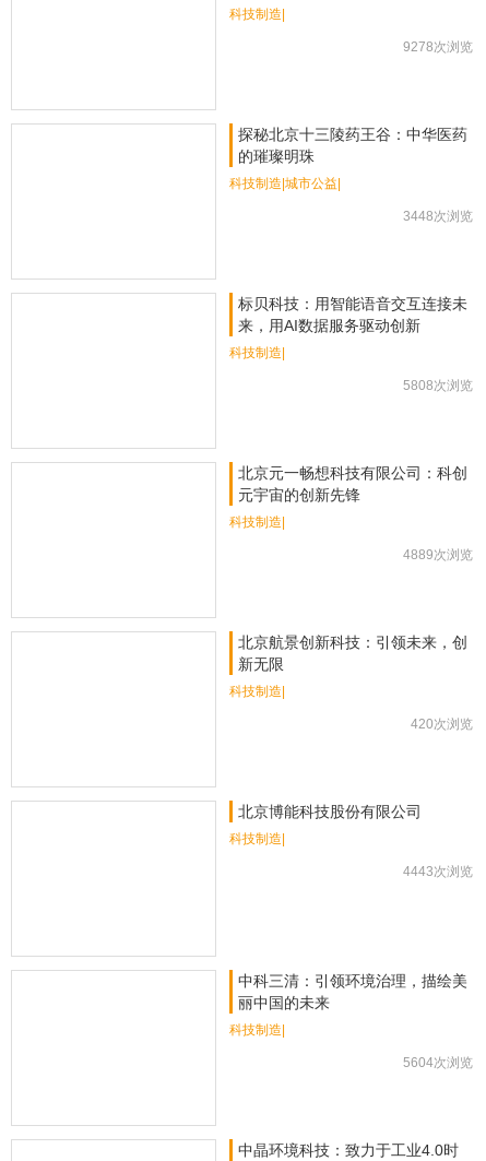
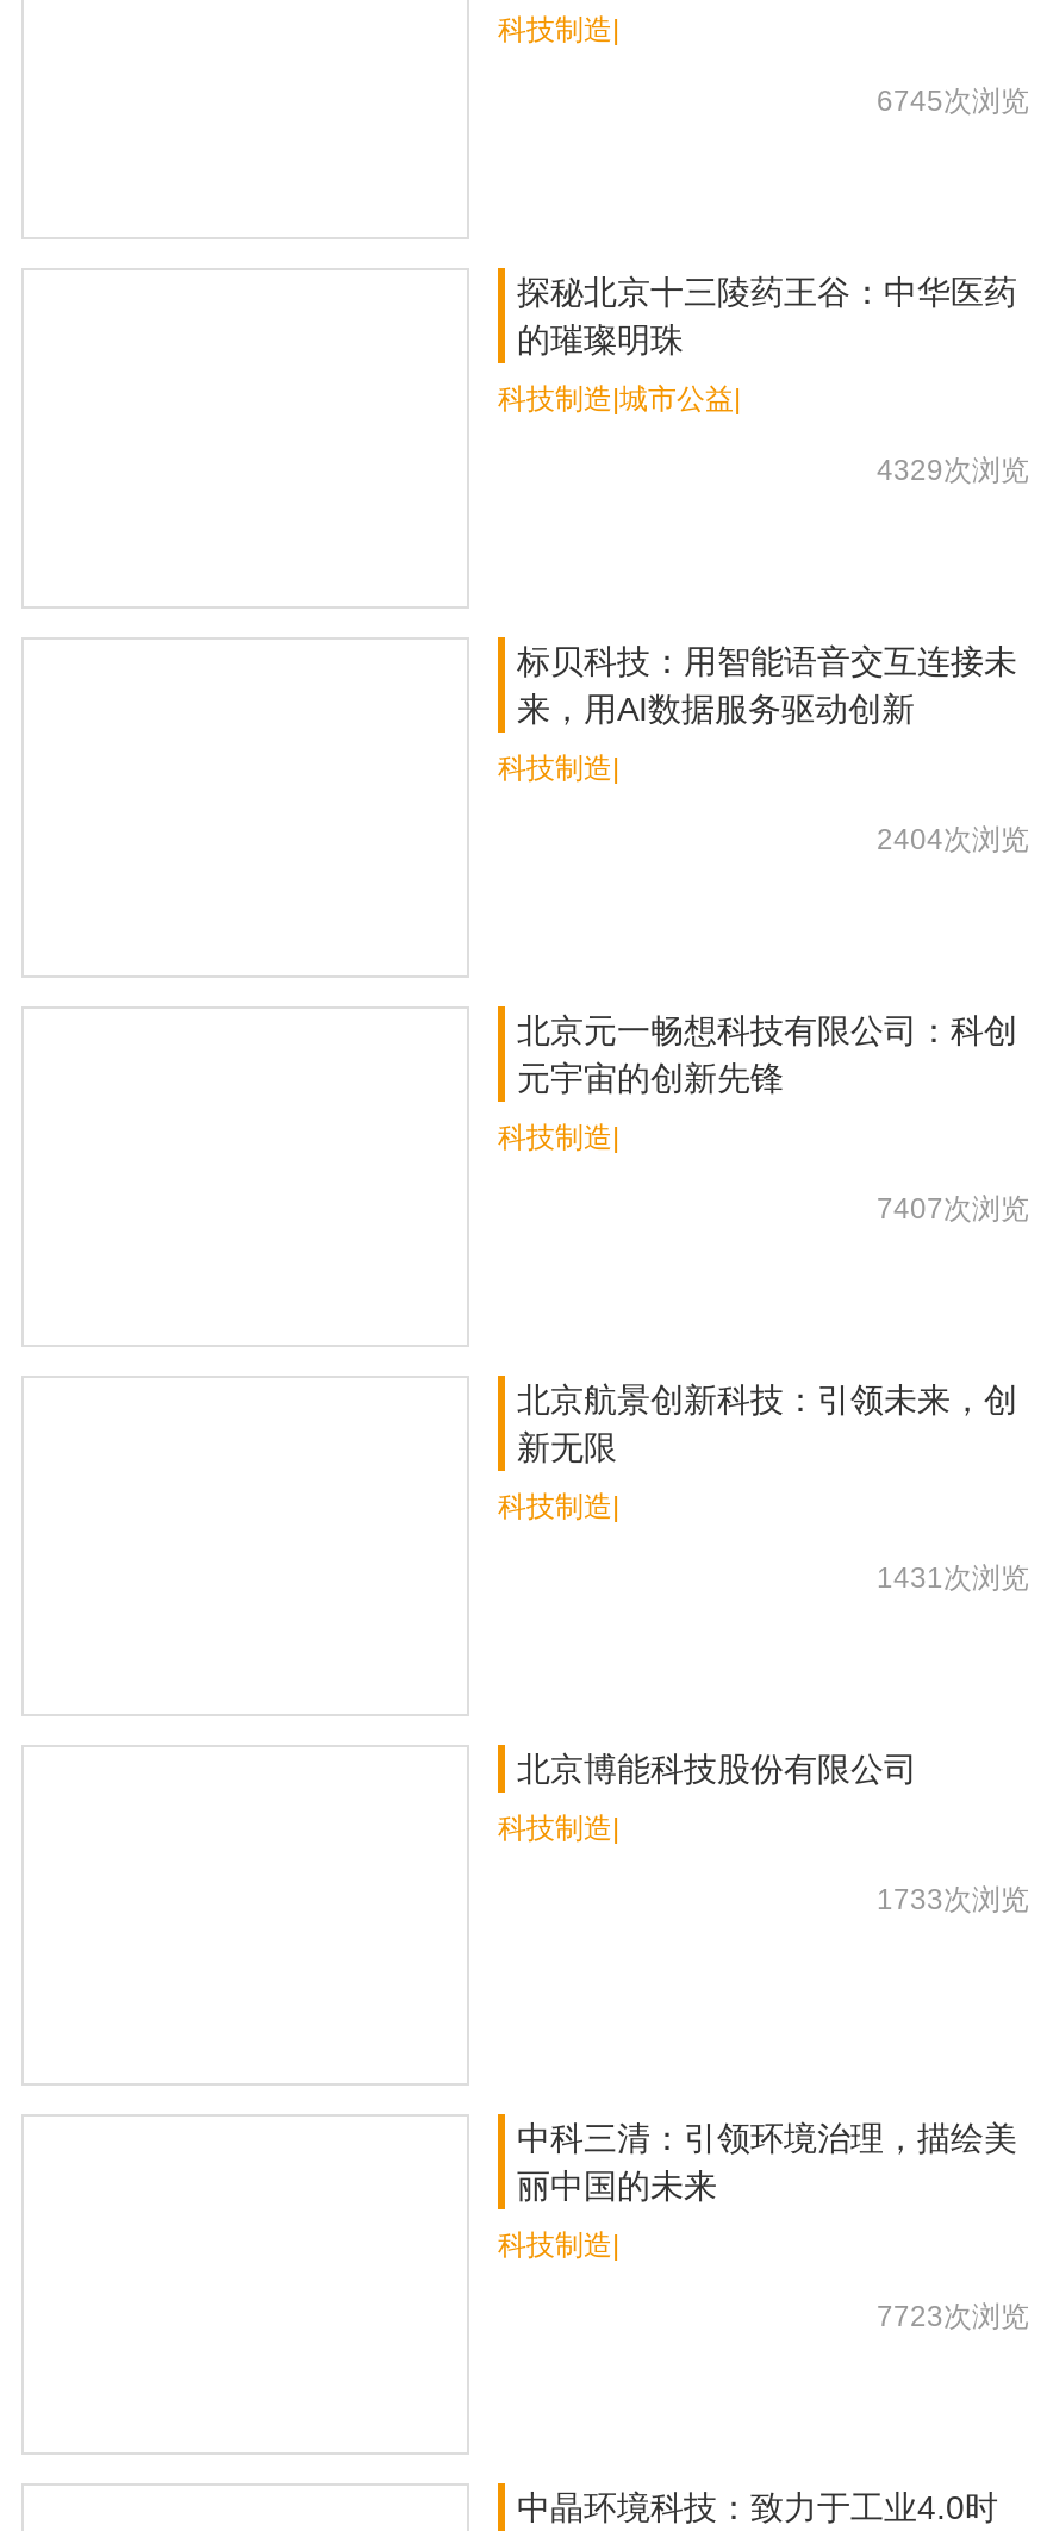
- 9278次浏览
+ 6745次浏览

- 3448次浏览
+ 4329次浏览

- 5808次浏览
+ 2404次浏览

- 4889次浏览
+ 7407次浏览

- 420次浏览
+ 1431次浏览

- 4443次浏览
+ 1733次浏览

- 5604次浏览
+ 7723次浏览
